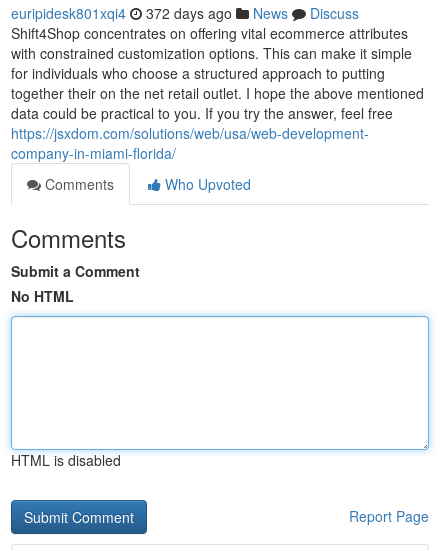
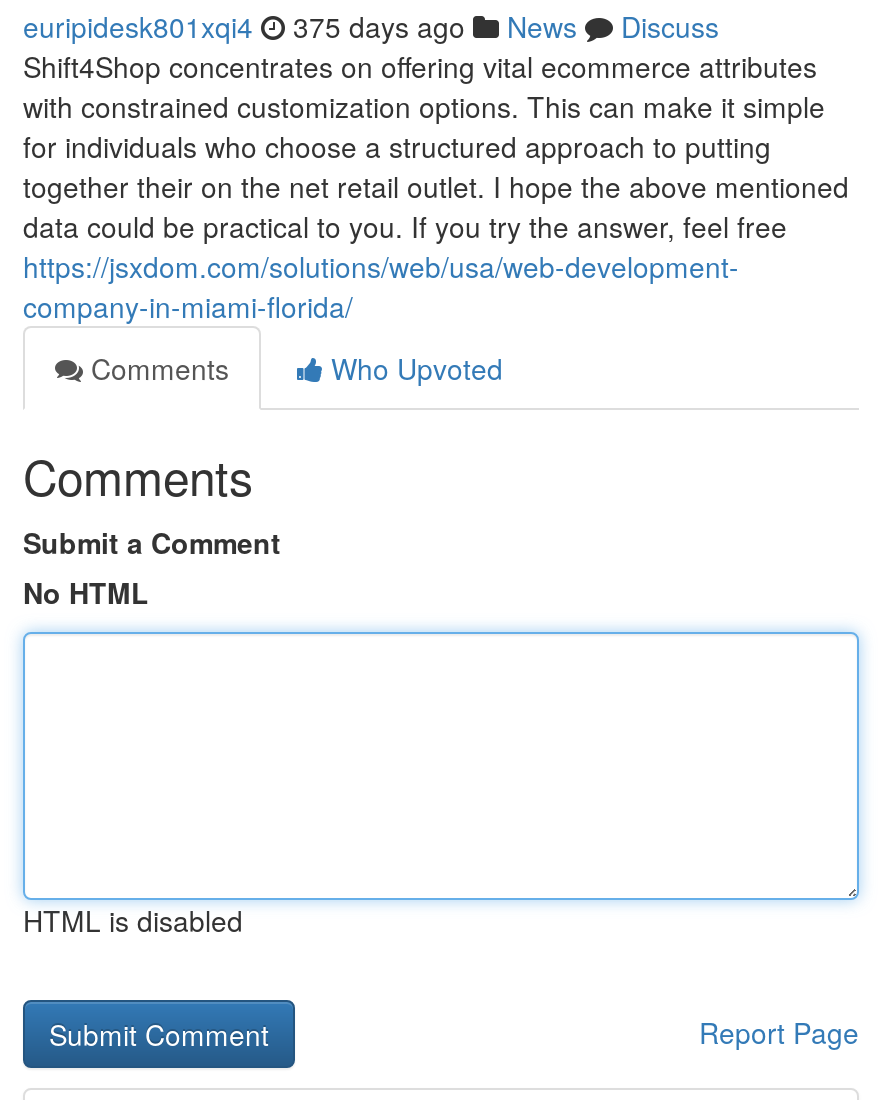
- euripidesk801xqi4 372 days ago News Discuss
+ euripidesk801xqi4 375 days ago News Discuss
